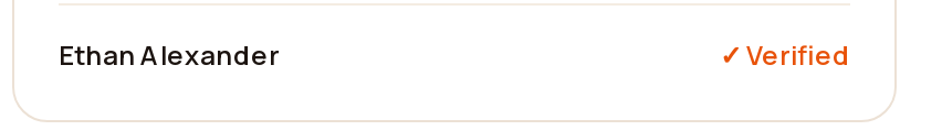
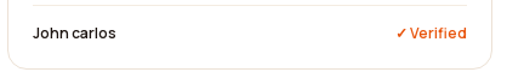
- Ethan Alexander
+ John carlos
